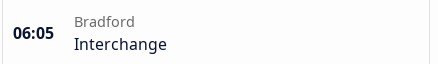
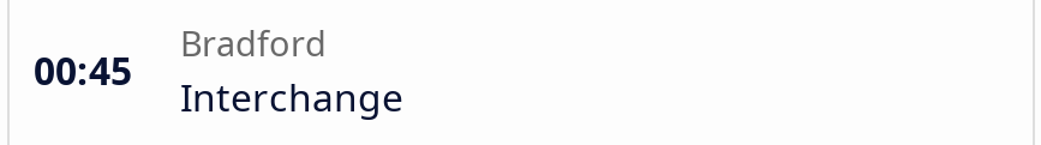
- 06:05 Interchange
+ 00:45 Interchange
